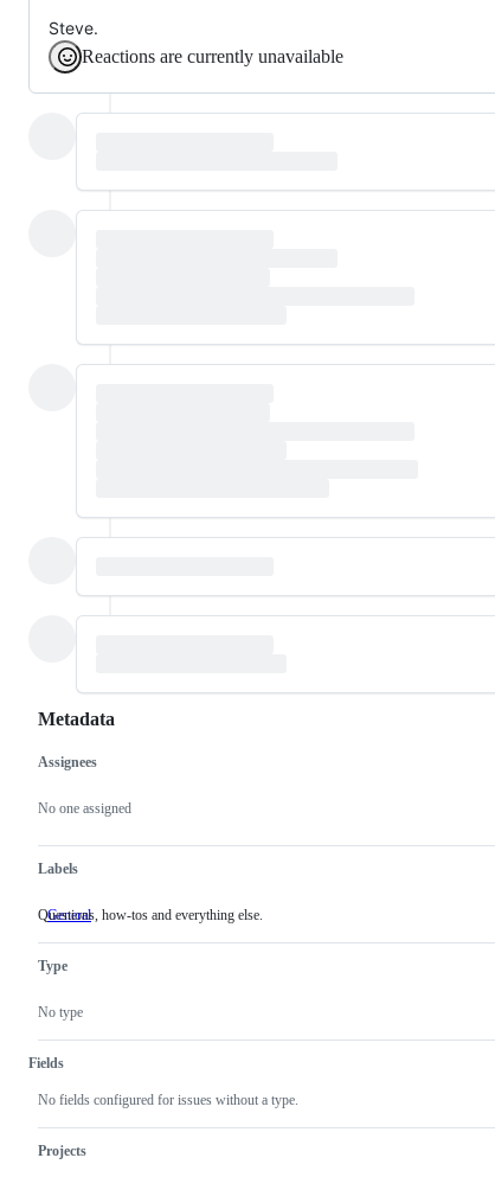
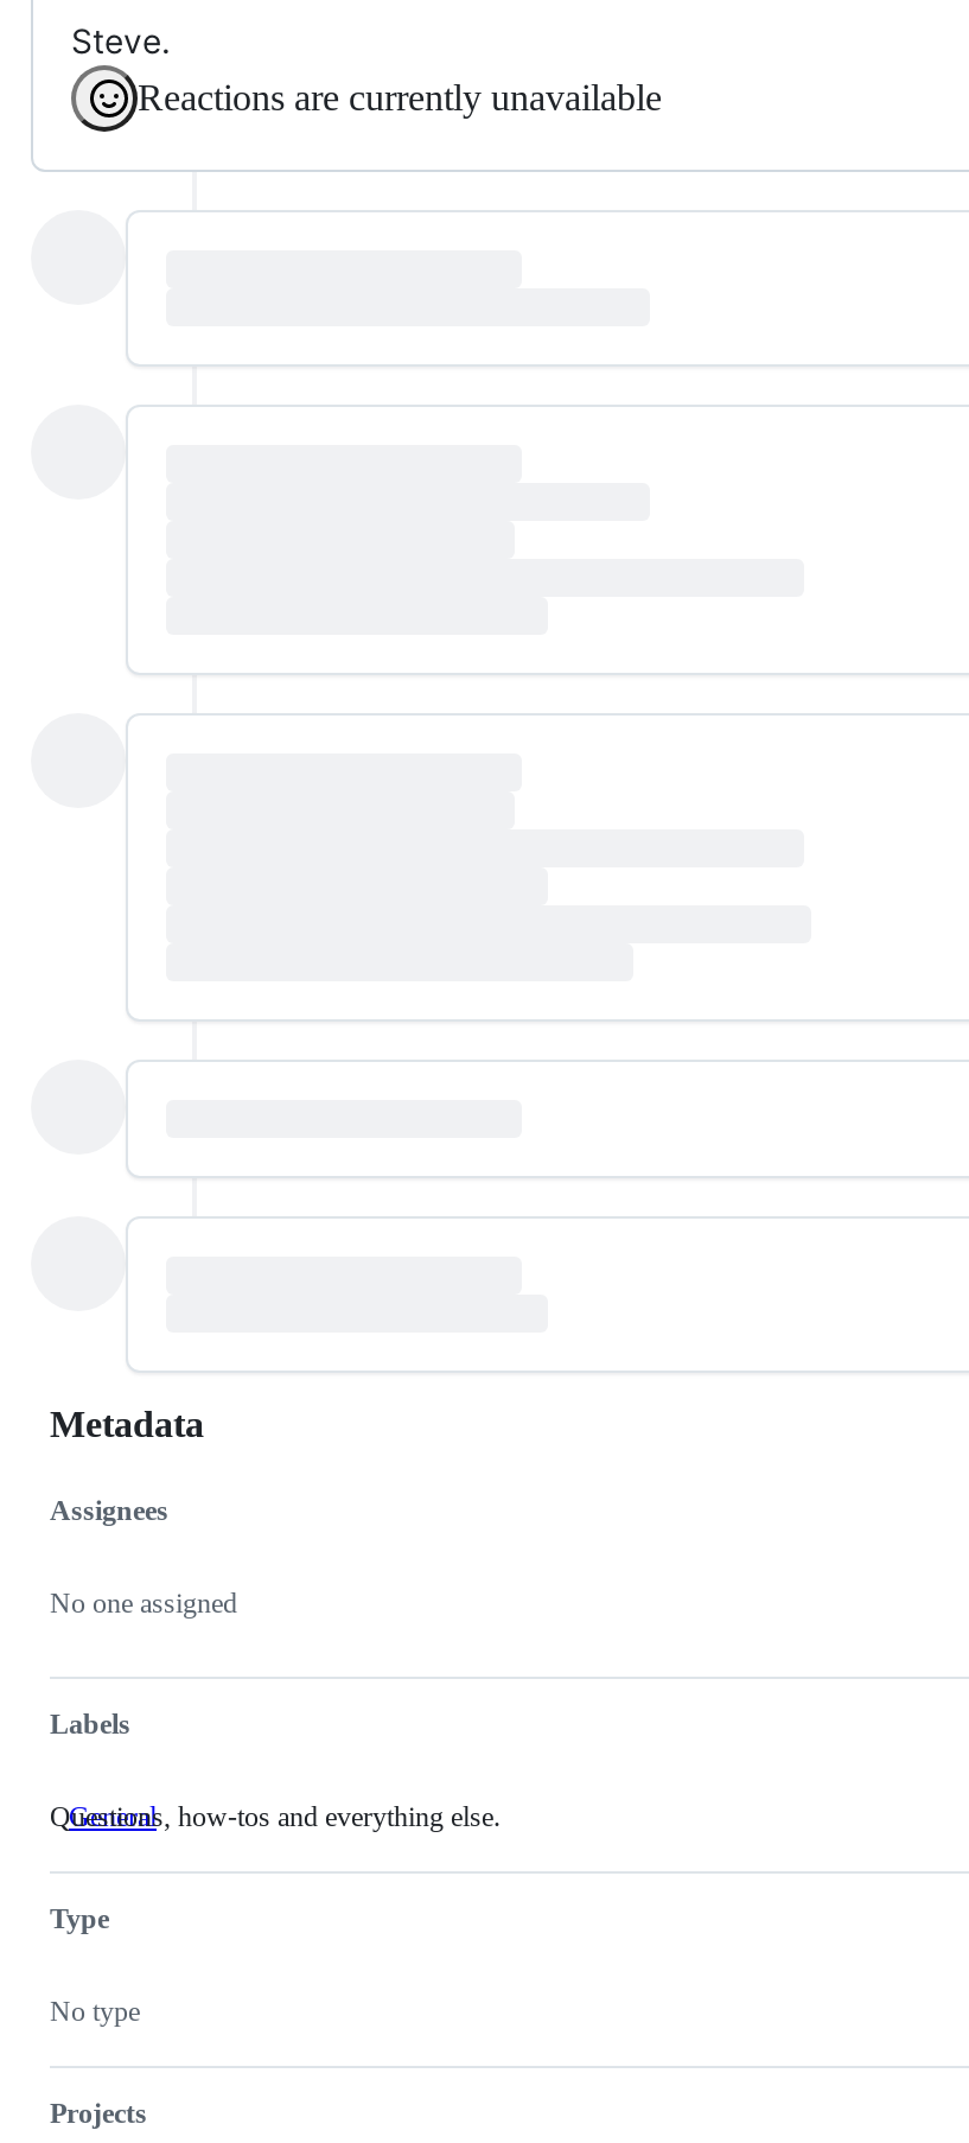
- Fields
- No fields configured for issues without a type.
